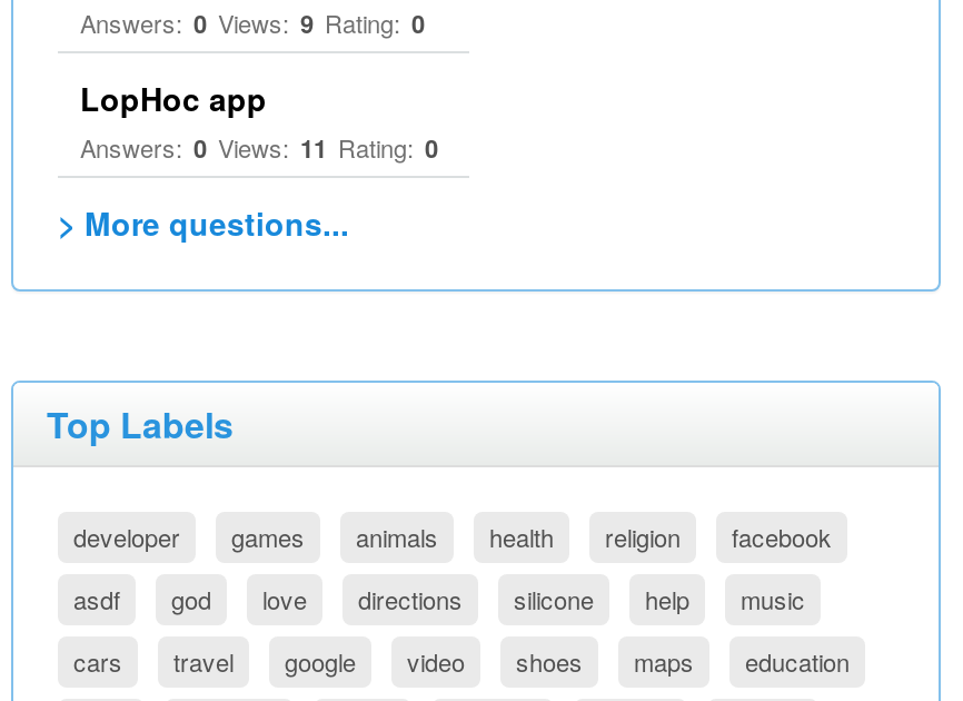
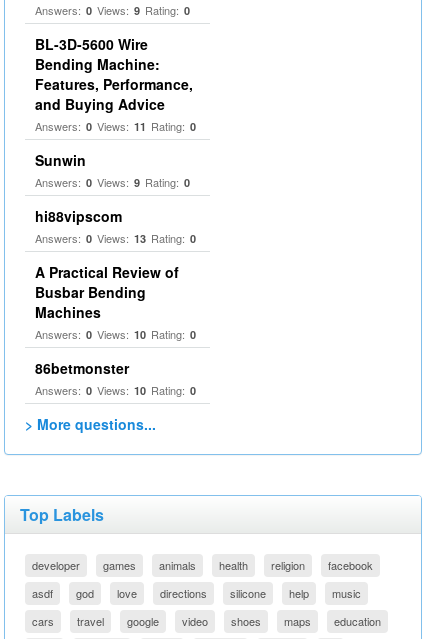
- LopHoc app
+ BL-3D-5600 Wire
+ Bending Machine:
+ Features, Performance,
+ and Buying Advice

+ Sunwin
+ Answers: 0 Views: 9 Rating: 0
+ hi88vipscom
+ Answers: 0 Views: 13 Rating: 0
+ A Practical Review of
+ Busbar Bending
+ Machines
+ Answers: 0 Views: 10 Rating: 0
+ 86betmonster
+ Answers: 0 Views: 10 Rating: 0
